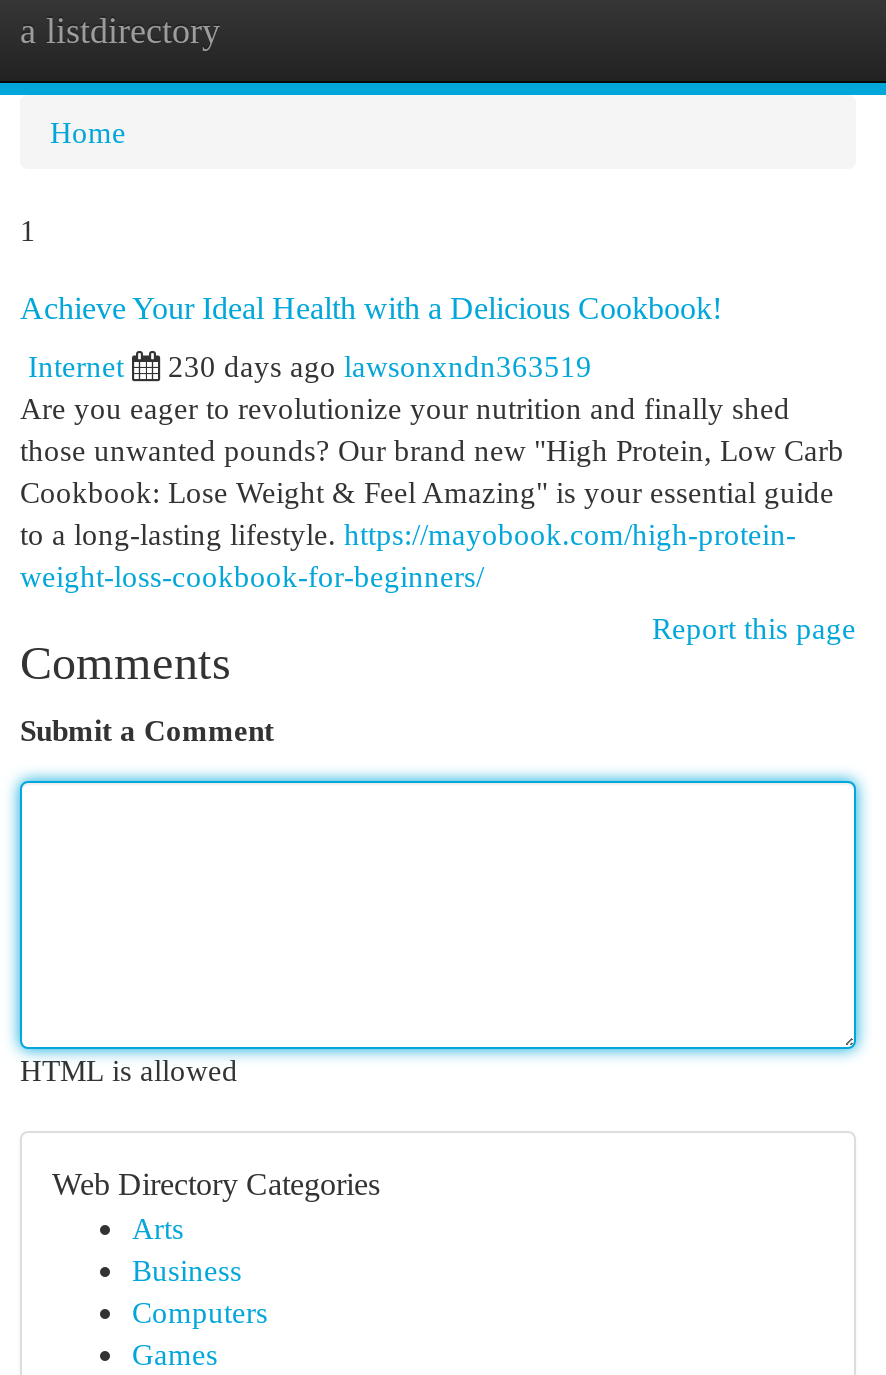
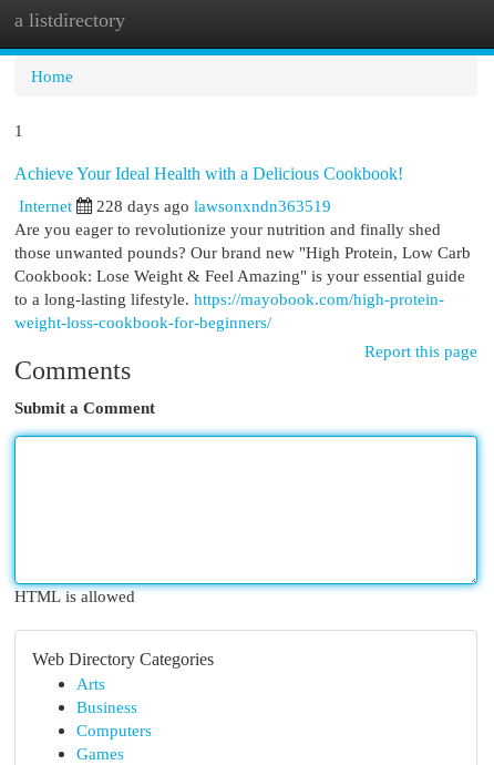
- 230 days ago lawsonxndn363519
+ 228 days ago lawsonxndn363519
